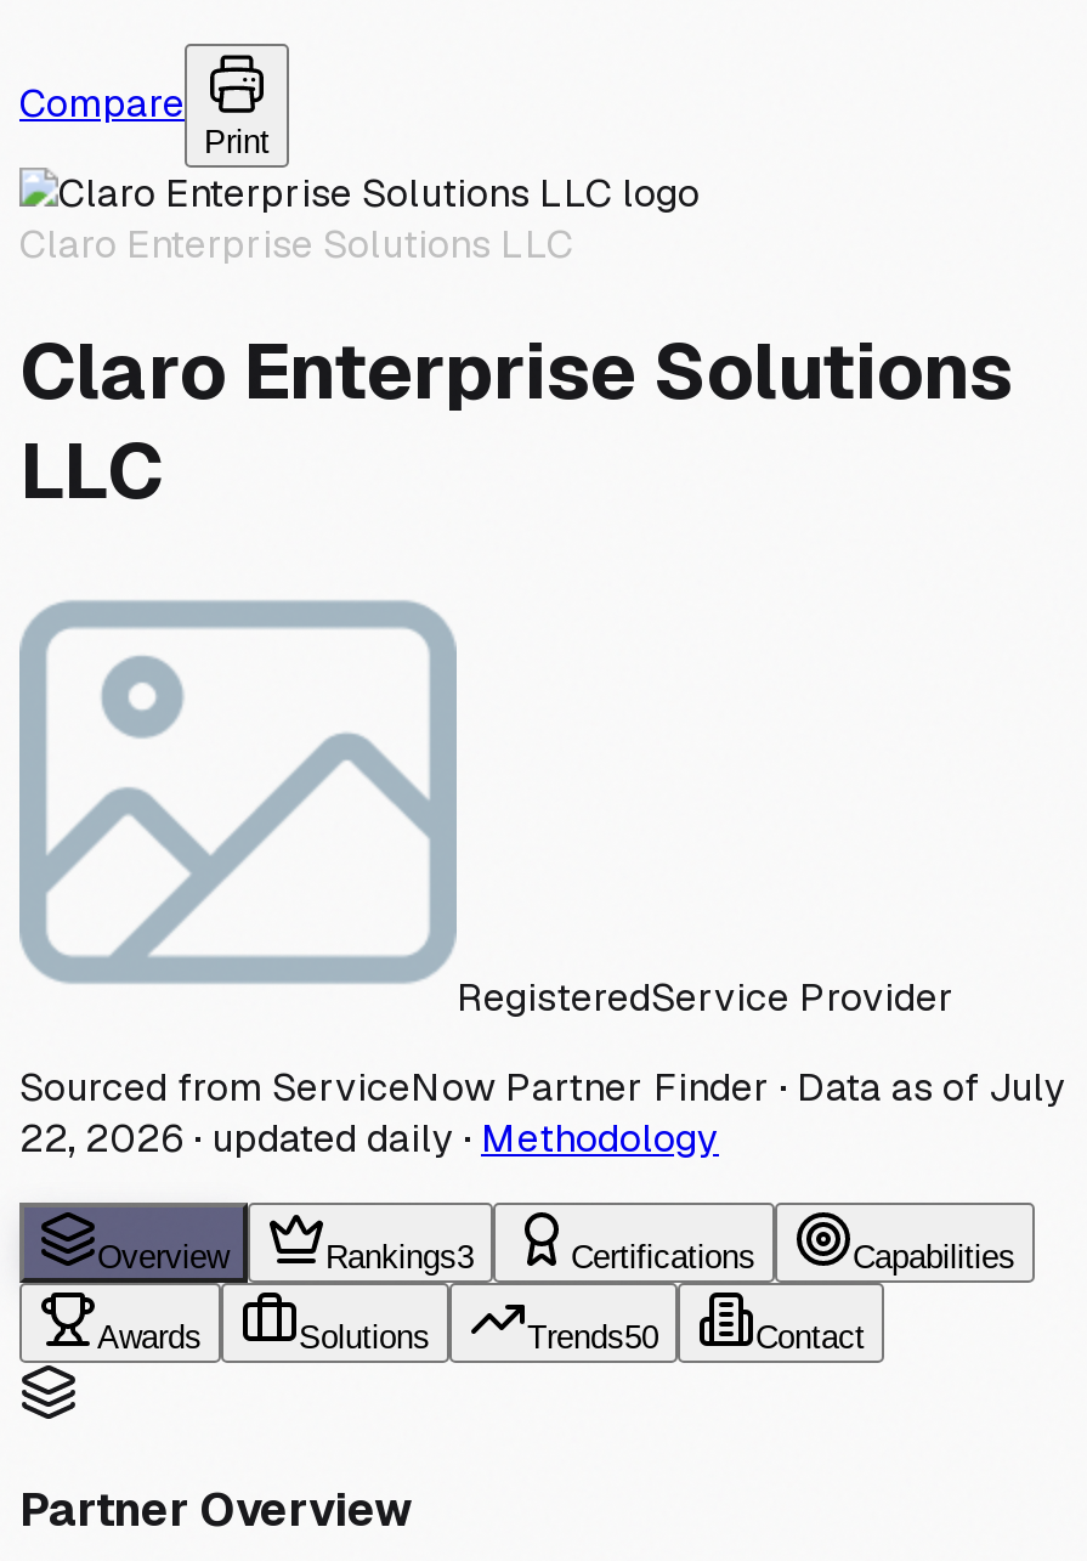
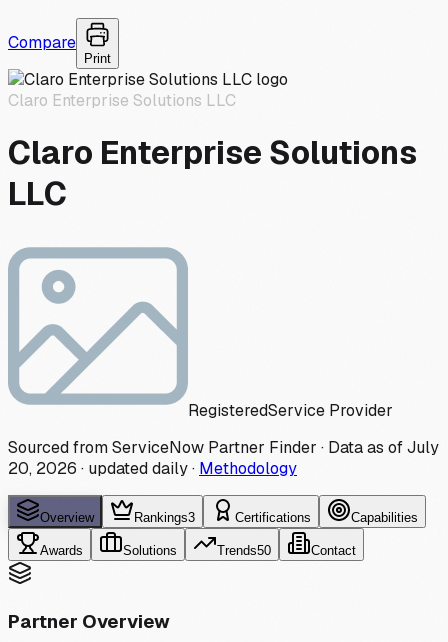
- 22, 2026 · updated daily · Methodology
+ 20, 2026 · updated daily · Methodology
